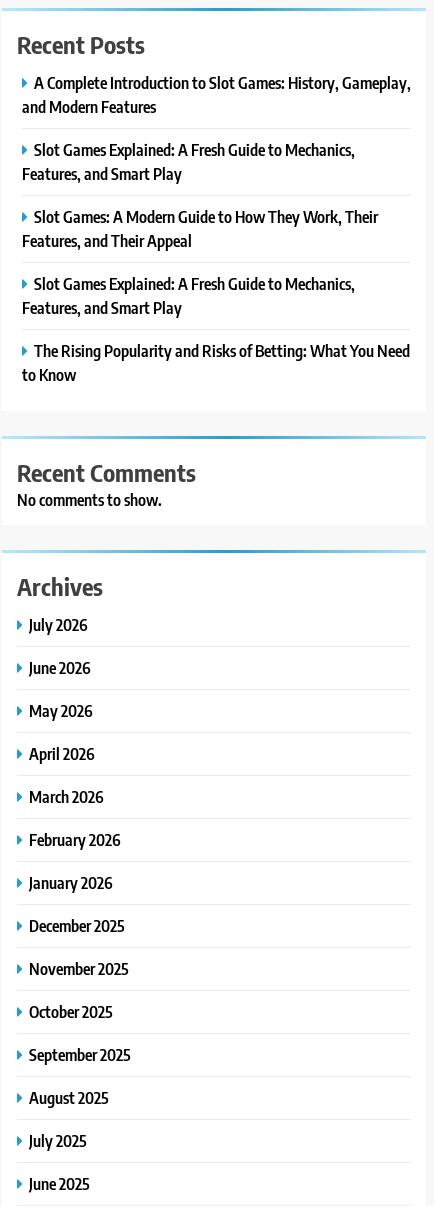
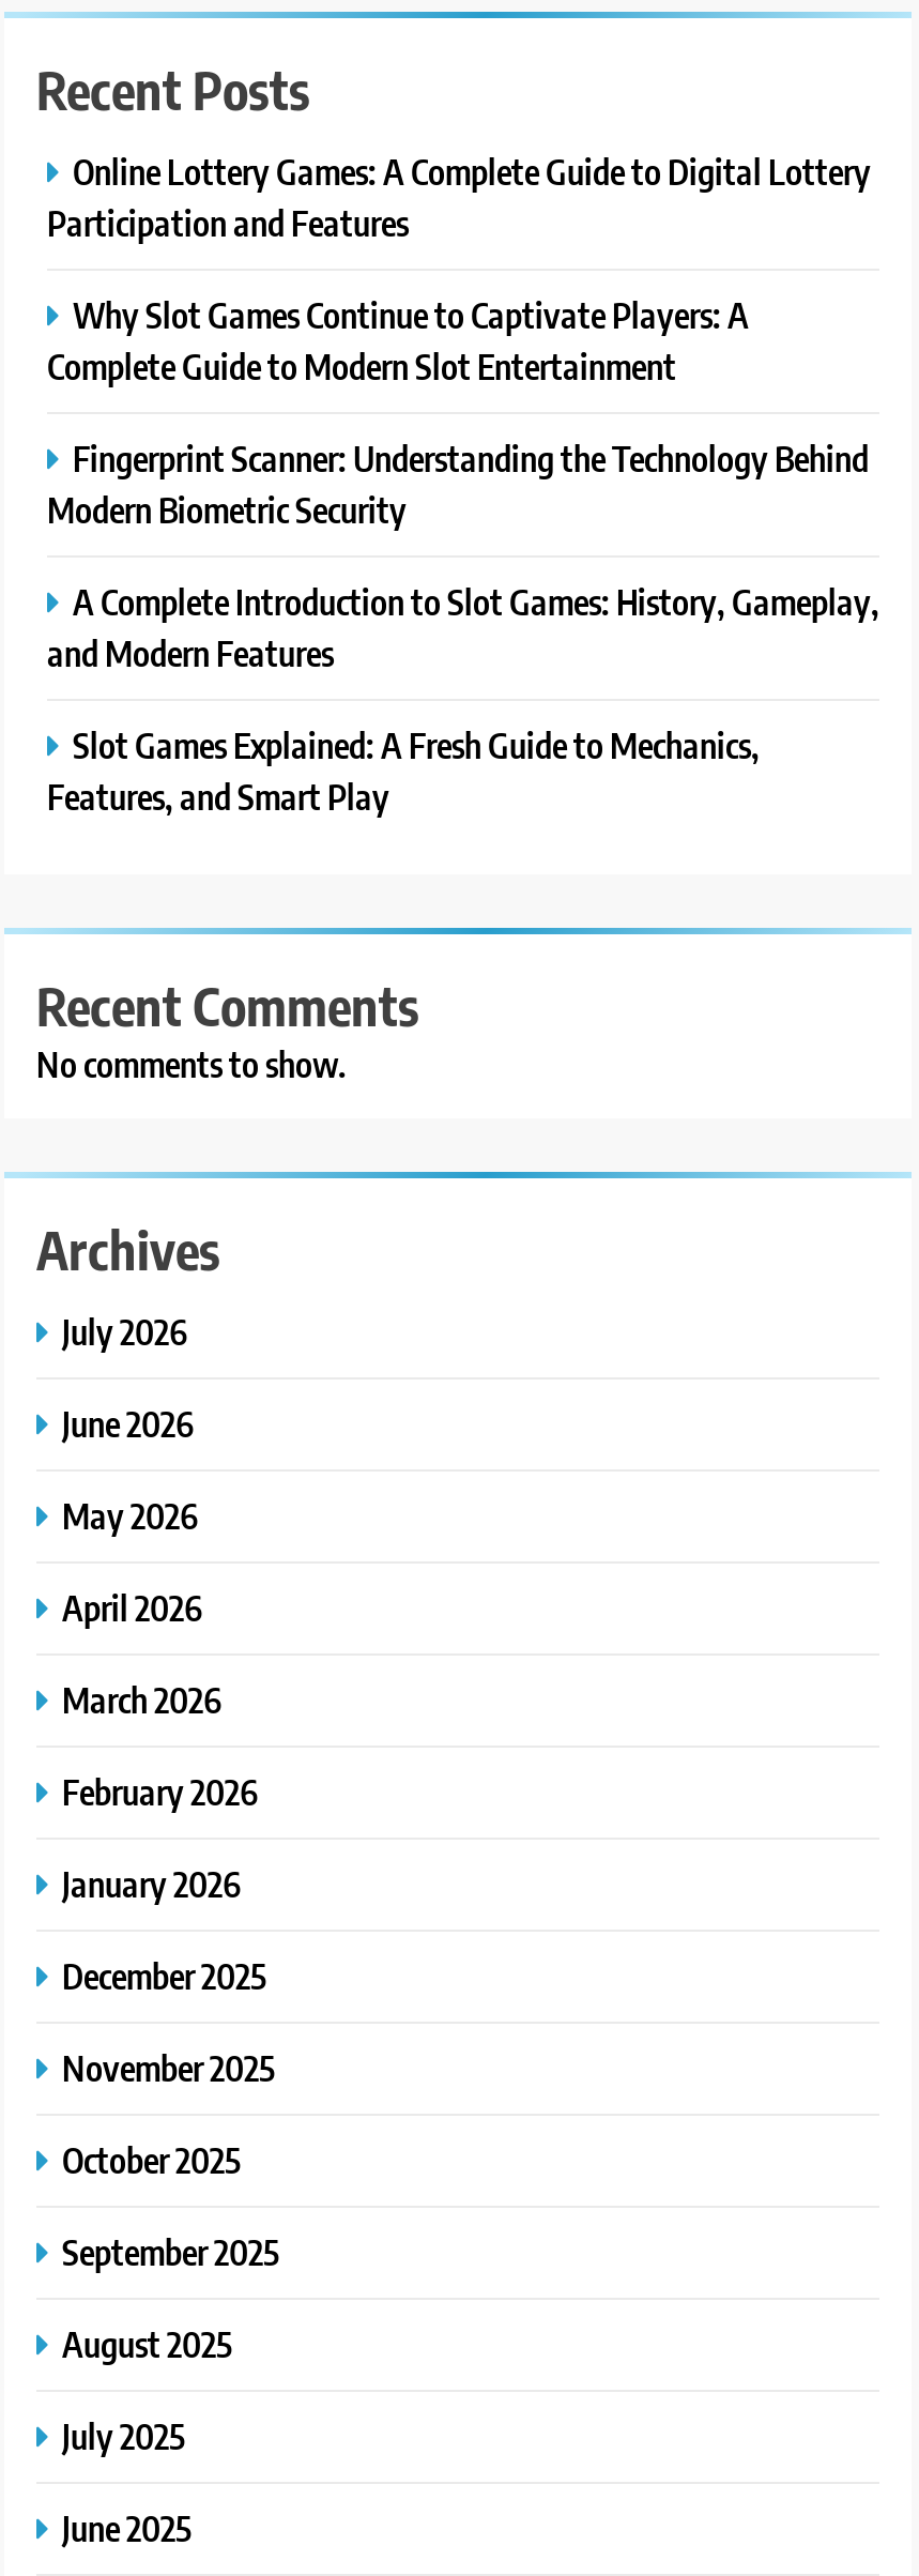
+ Online Lottery Games: A Complete Guide to Digital Lottery
+ Participation and Features
+ Why Slot Games Continue to Captivate Players: A
+ Complete Guide to Modern Slot Entertainment
+ Fingerprint Scanner: Understanding the Technology Behind
+ Modern Biometric Security

moved down: A Complete Introduction to Slot Games: History, Gameplay, | and Modern Features | Slot Games Explained: A Fresh Guide to Mechanics, | Features, and Smart Play

- Slot Games: A Modern Guide to How They Work, Their
- Features, and Their Appeal
- Slot Games Explained: A Fresh Guide to Mechanics,
- Features, and Smart Play
- The Rising Popularity and Risks of Betting: What You Need
- to Know
